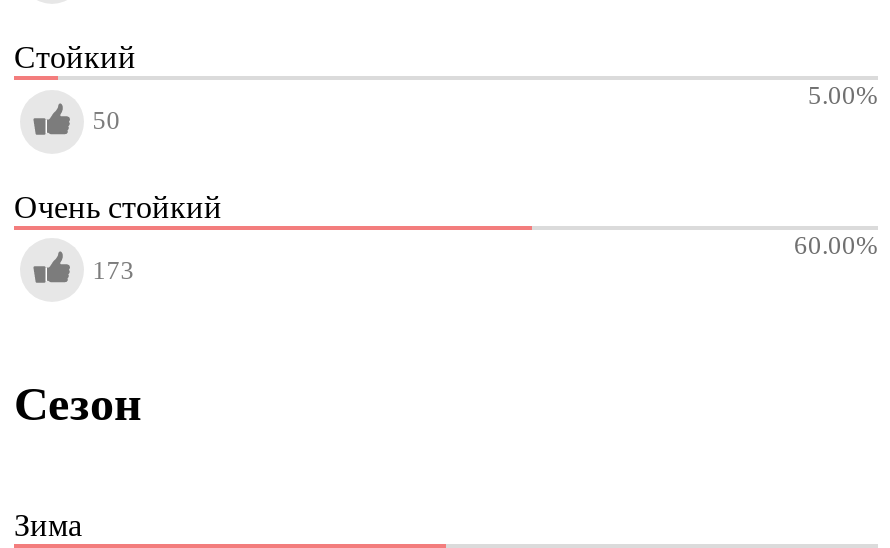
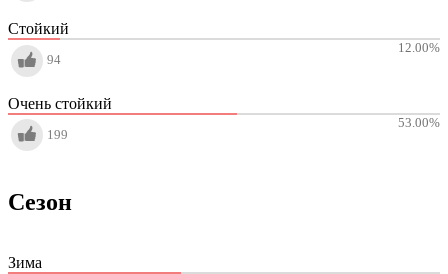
- 5.00%
+ 12.00%

- 50
+ 94

- 60.00%
+ 53.00%

- 173
+ 199
